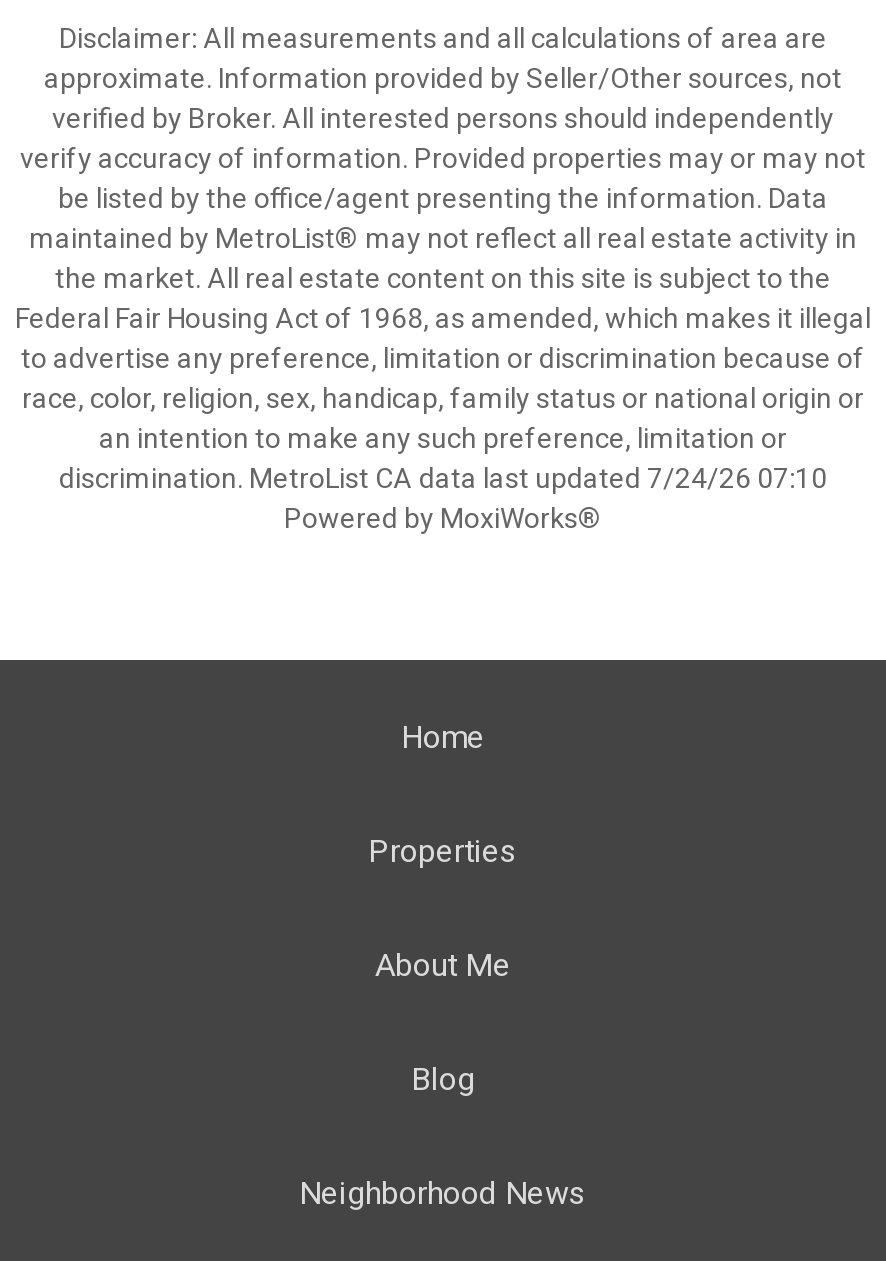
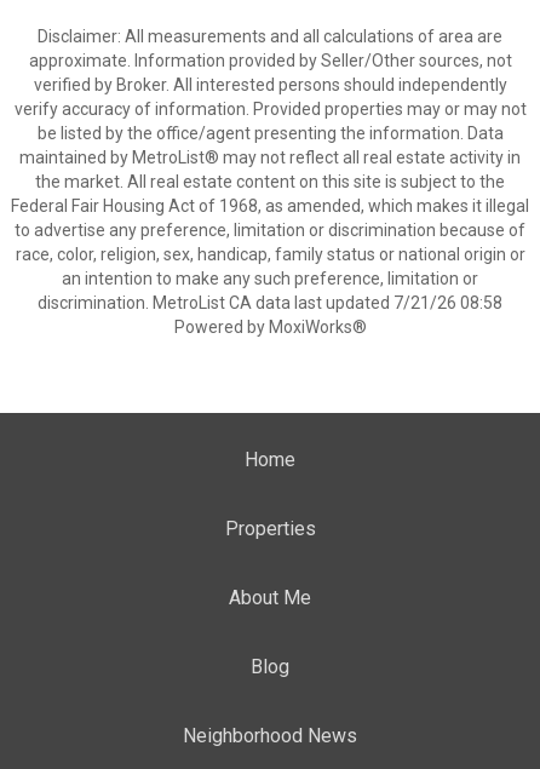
- discrimination. MetroList CA data last updated 7/24/26 07:10
+ discrimination. MetroList CA data last updated 7/21/26 08:58
